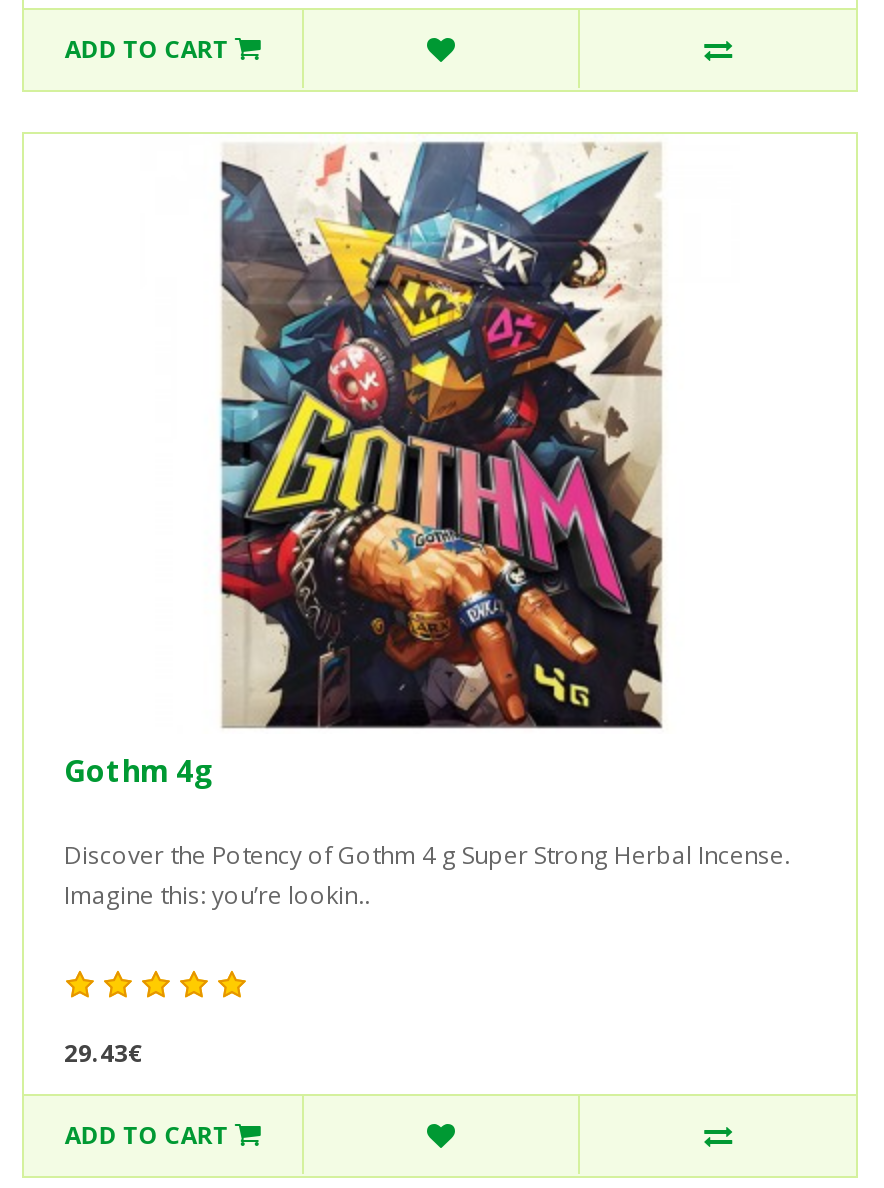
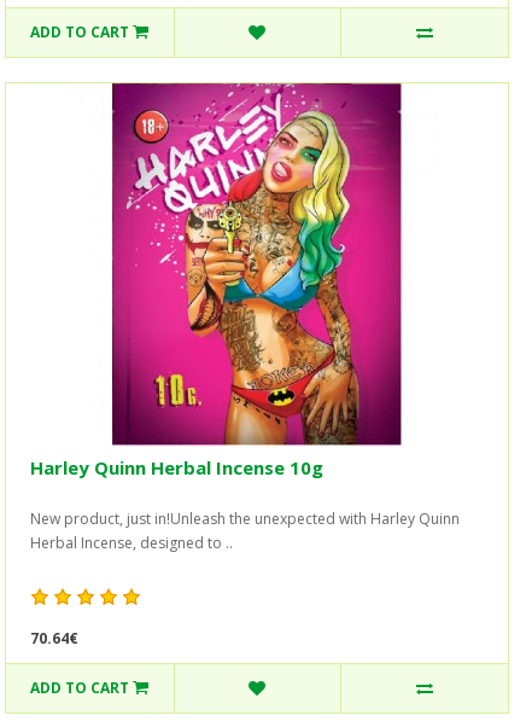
- [image]
- Gothm 4g
+ [image]
+ Harley Quinn Herbal Incense 10g

- Discover the Potency of Gothm 4 g Super Strong Herbal Incense.
- Imagine this: you’re lookin..
+ New product, just in!Unleash the unexpected with Harley Quinn
+ Herbal Incense, designed to ..

- 29.43€
+ 70.64€
